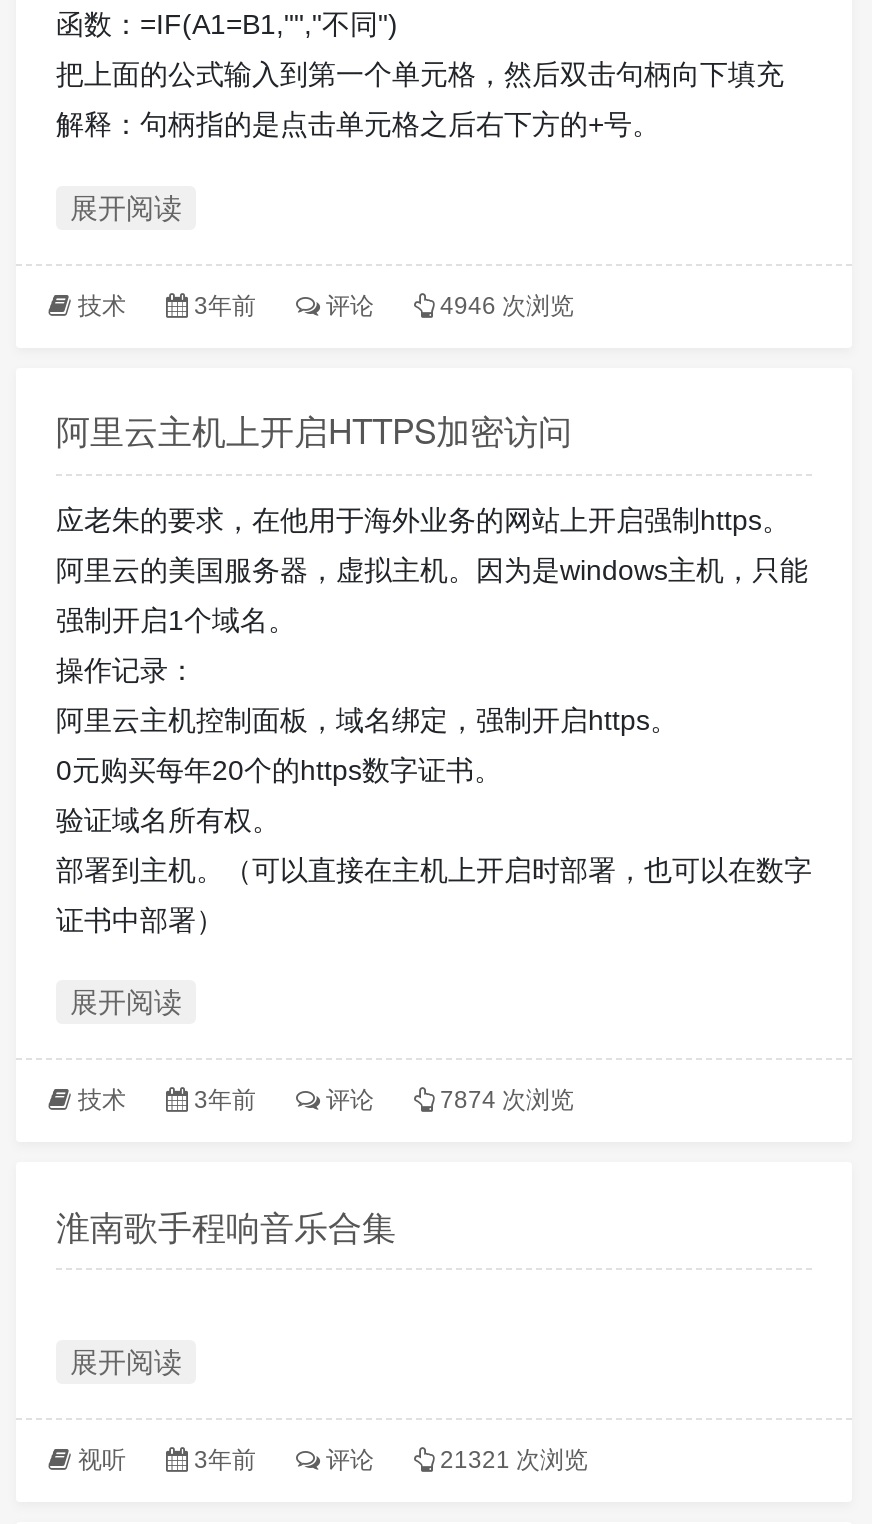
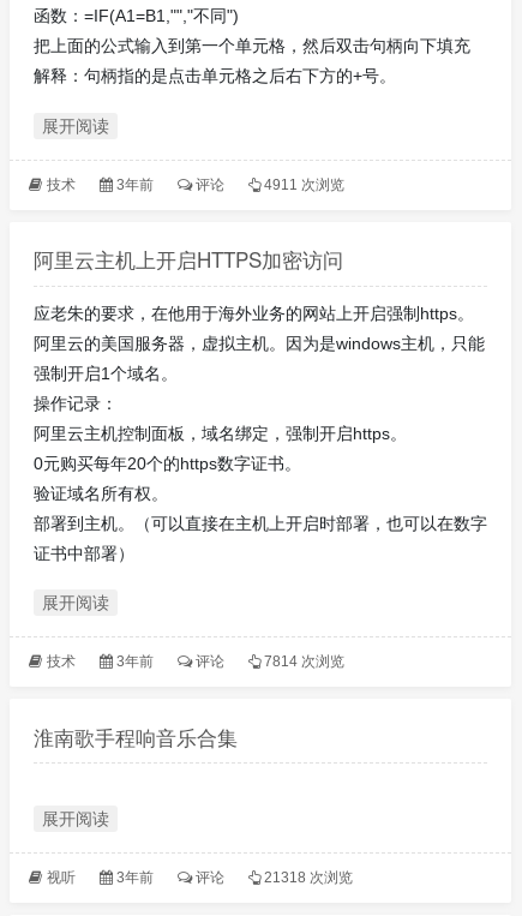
- 4946 次浏览
+ 4911 次浏览

- 7874 次浏览
+ 7814 次浏览

- 21321 次浏览
+ 21318 次浏览
